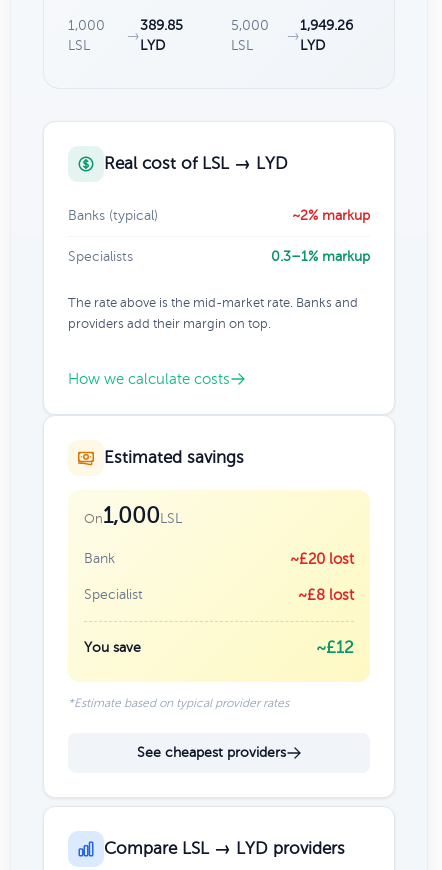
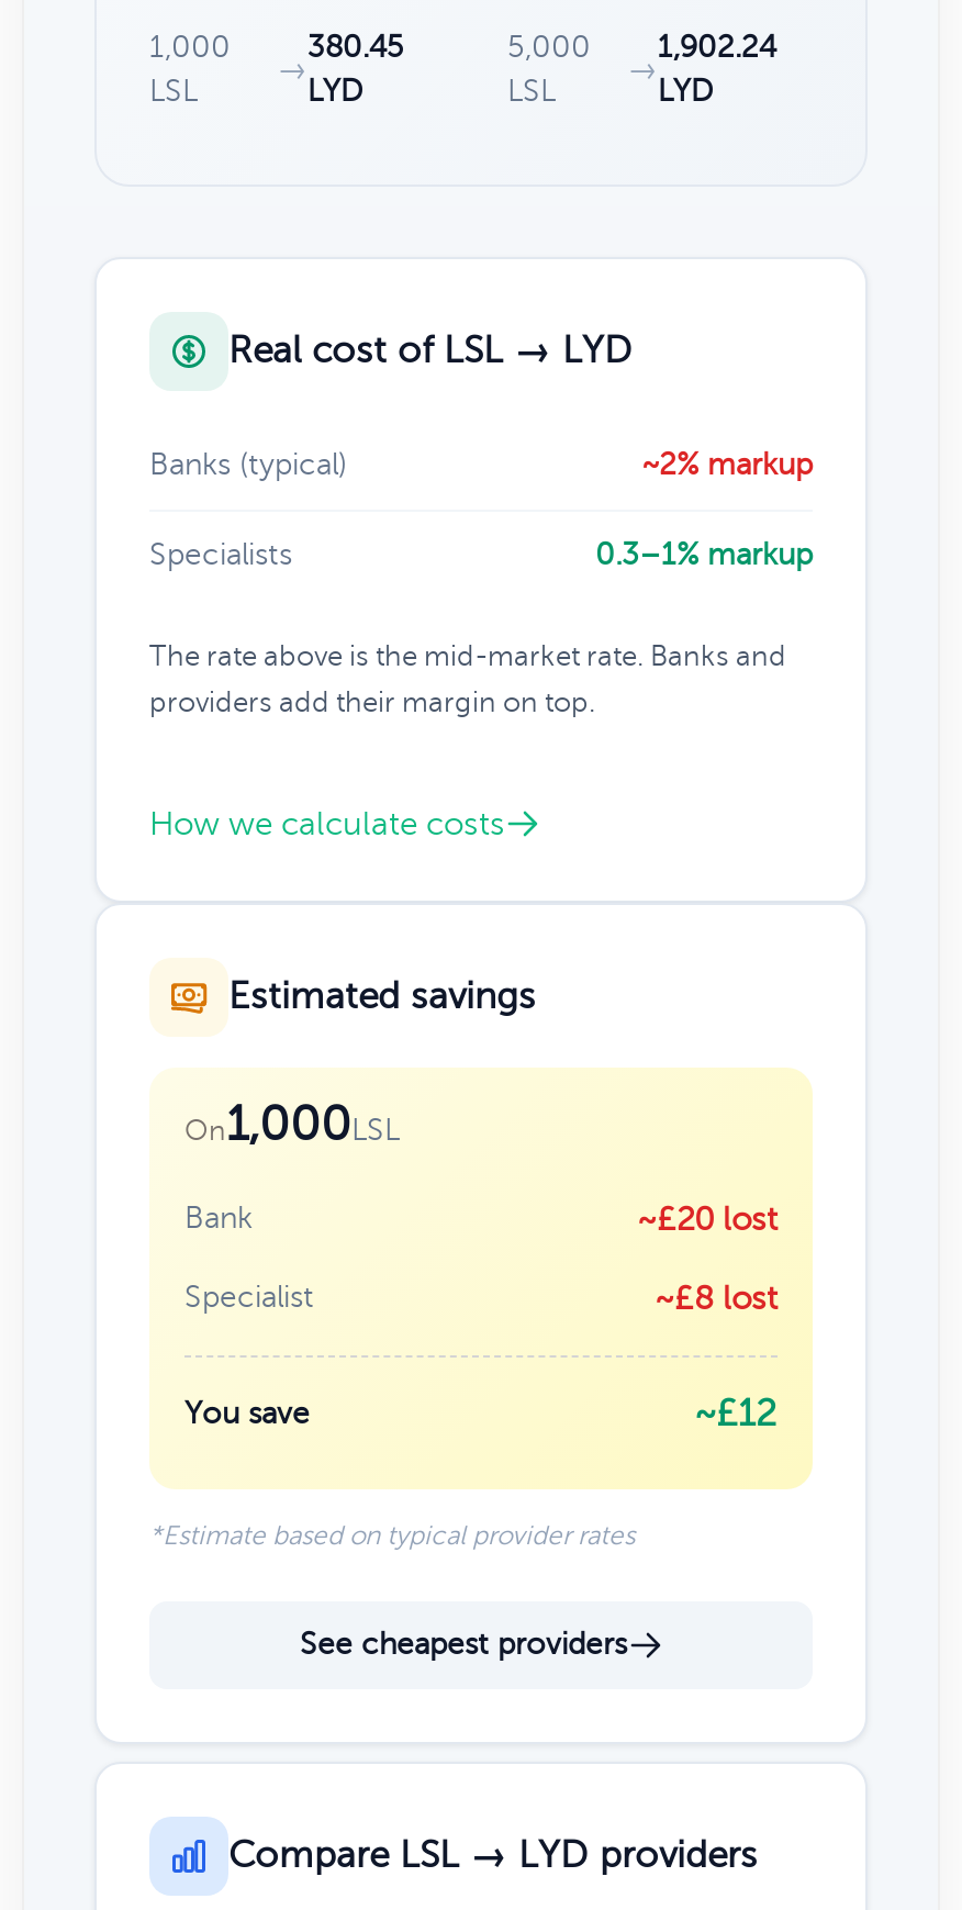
- 389.85
+ 380.45

- 1,949.26
+ 1,902.24
